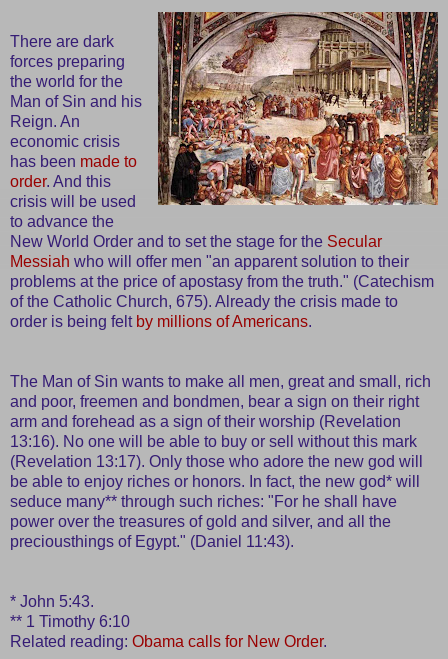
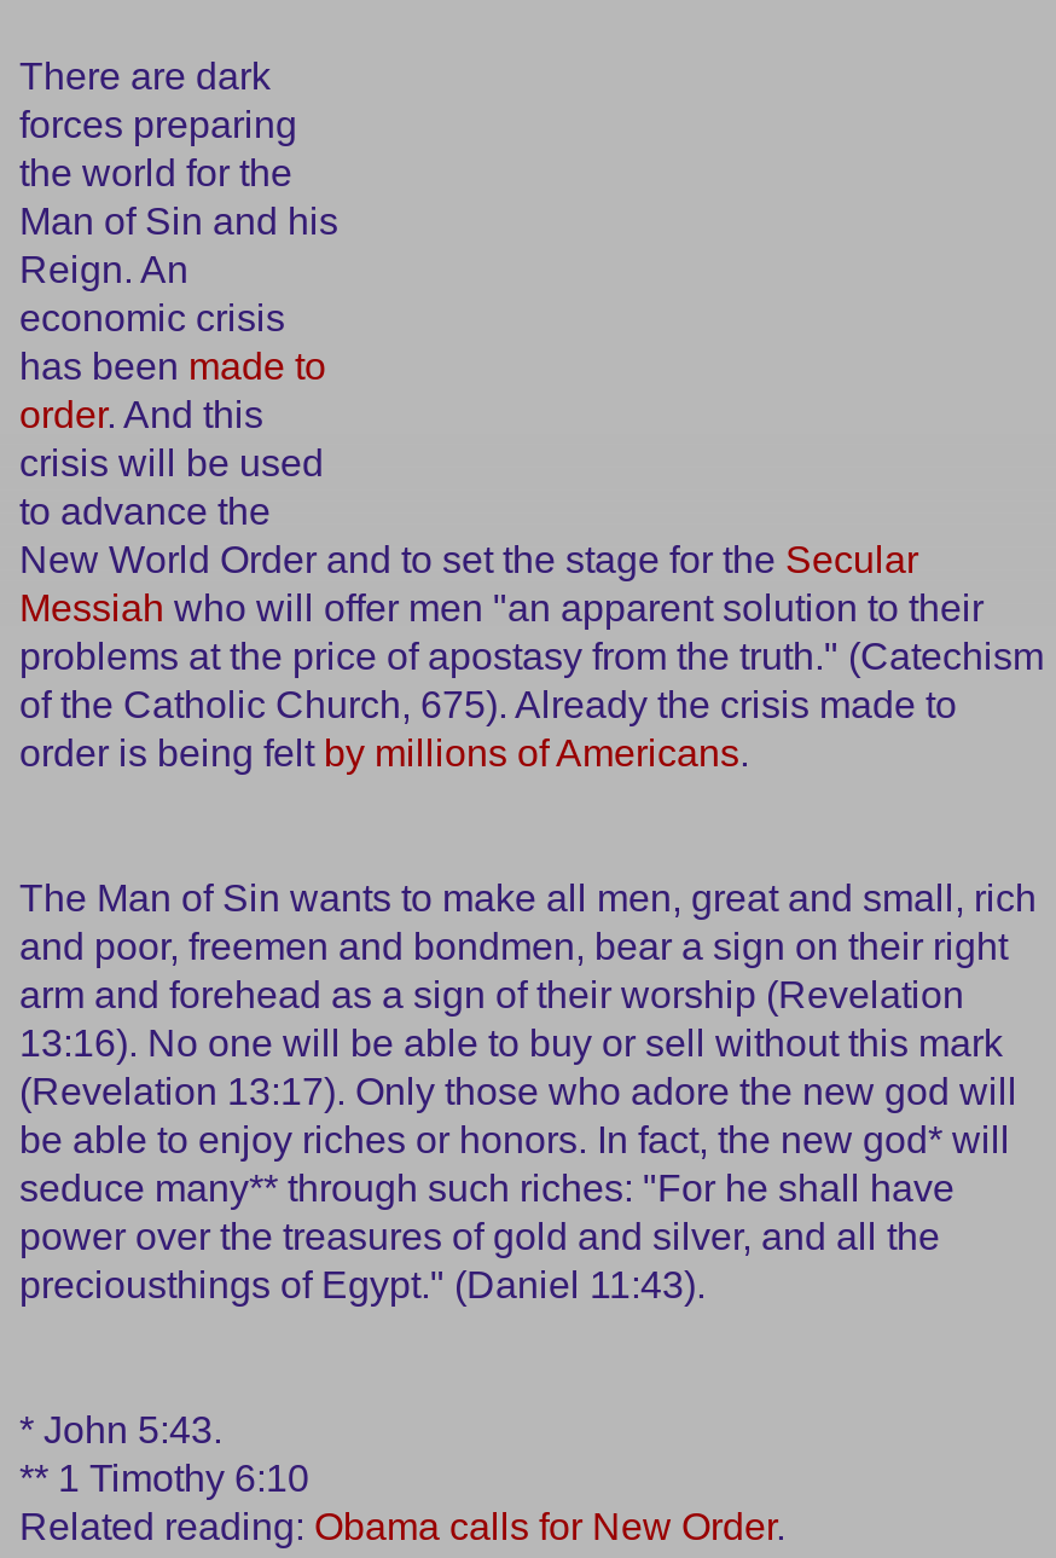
- [image]
